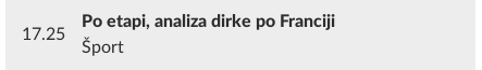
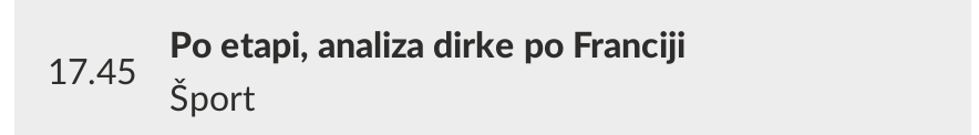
- 17.25
+ 17.45
